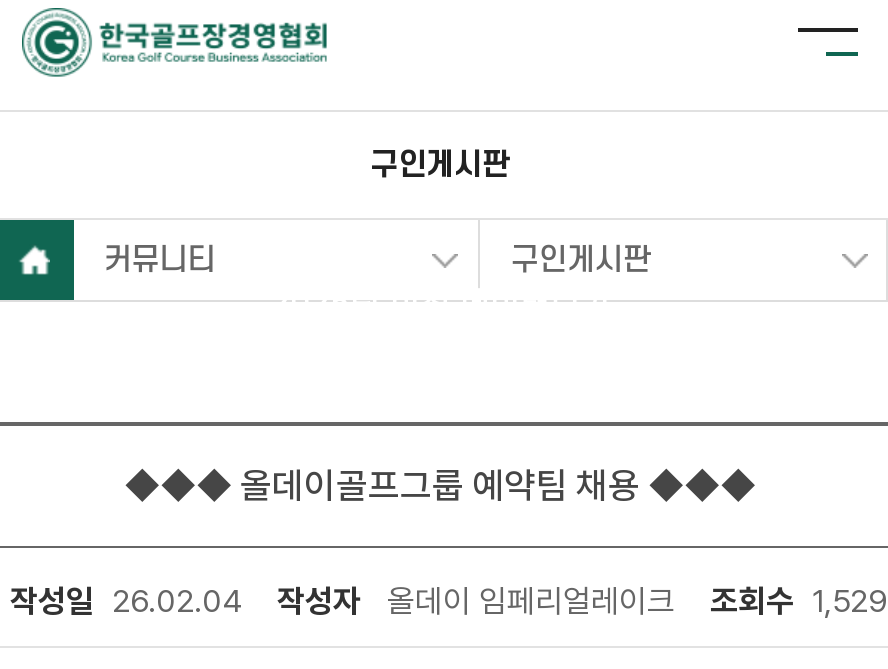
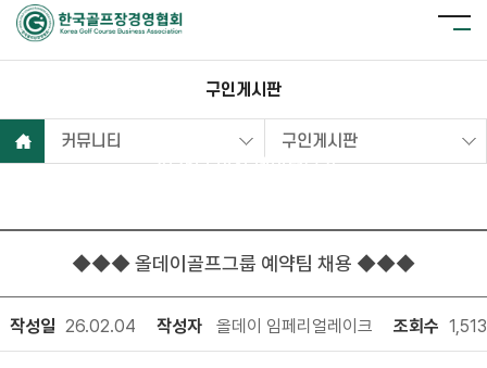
- 작성일 26.02.04 작성자 올데이 임페리얼레이크 조회수 1,529
+ 작성일 26.02.04 작성자 올데이 임페리얼레이크 조회수 1,513
